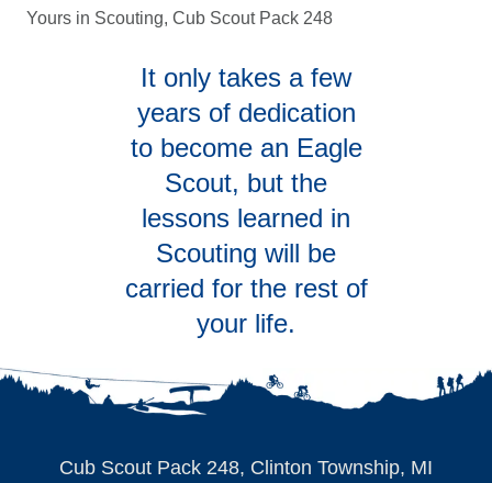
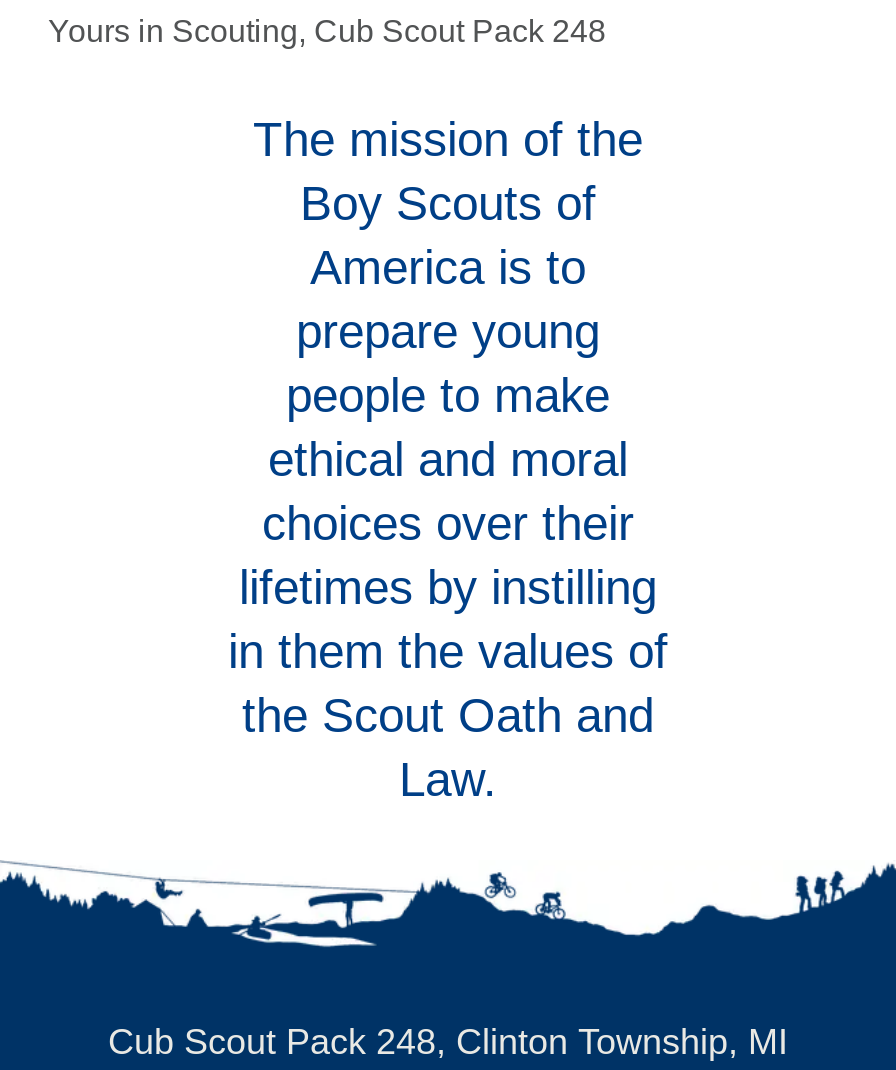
- It only takes a few
- years of dedication
- to become an Eagle
- Scout, but the
- lessons learned in
- Scouting will be
- carried for the rest of
- your life.
+ The mission of the
+ Boy Scouts of
+ America is to
+ prepare young
+ people to make
+ ethical and moral
+ choices over their
+ lifetimes by instilling
+ in them the values of
+ the Scout Oath and
+ Law.
